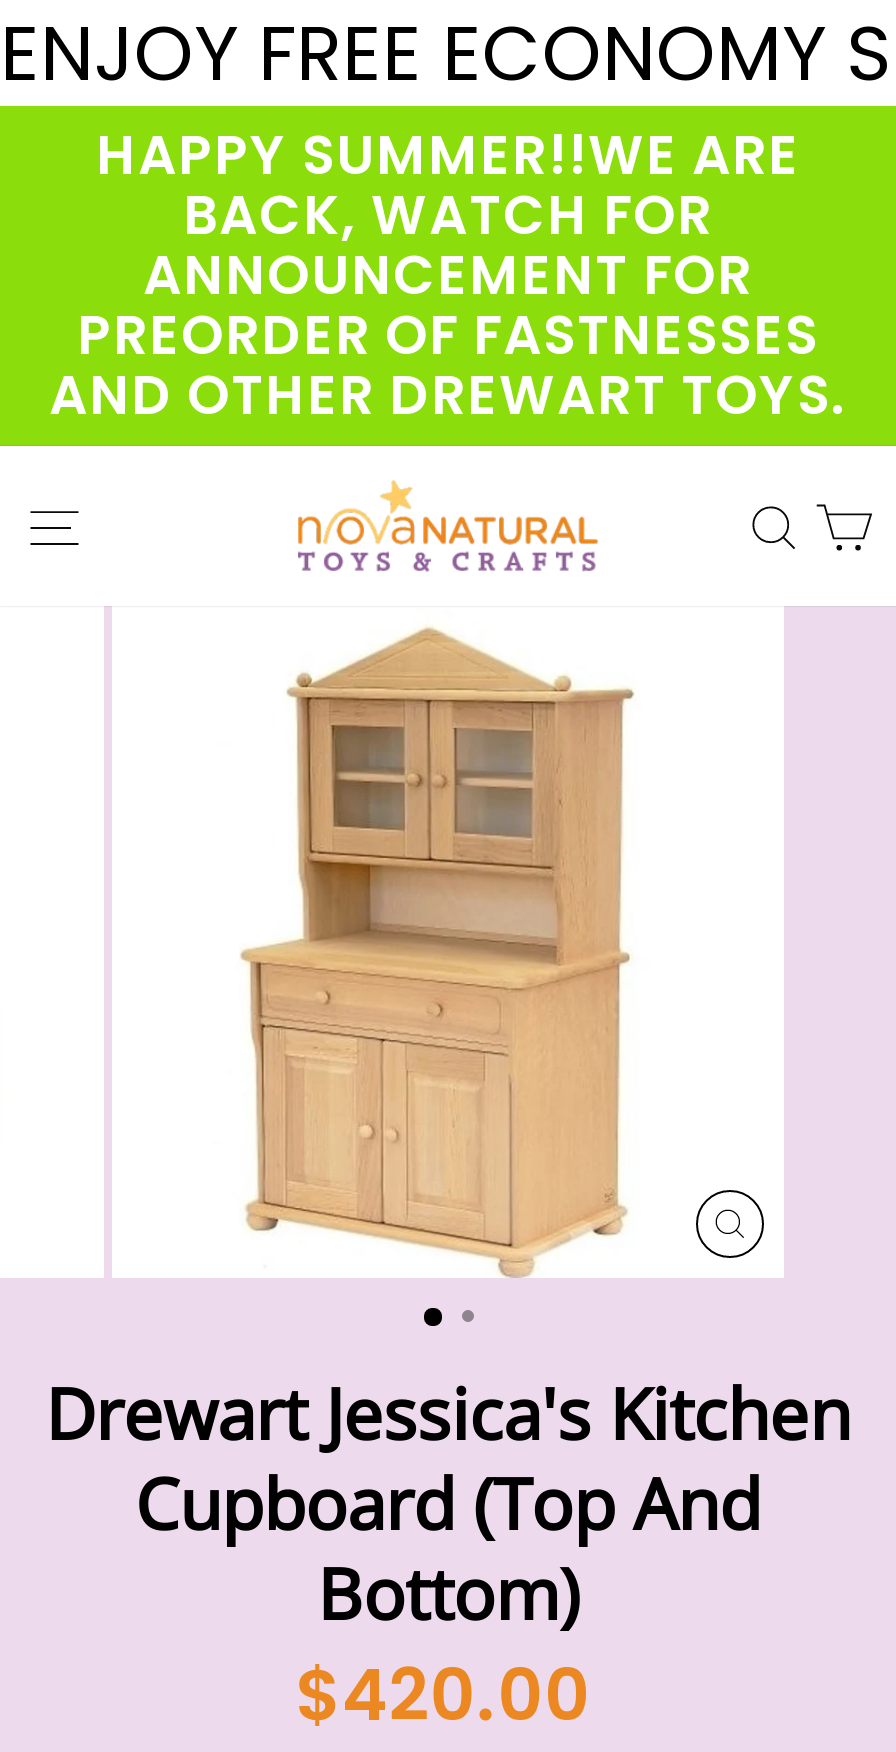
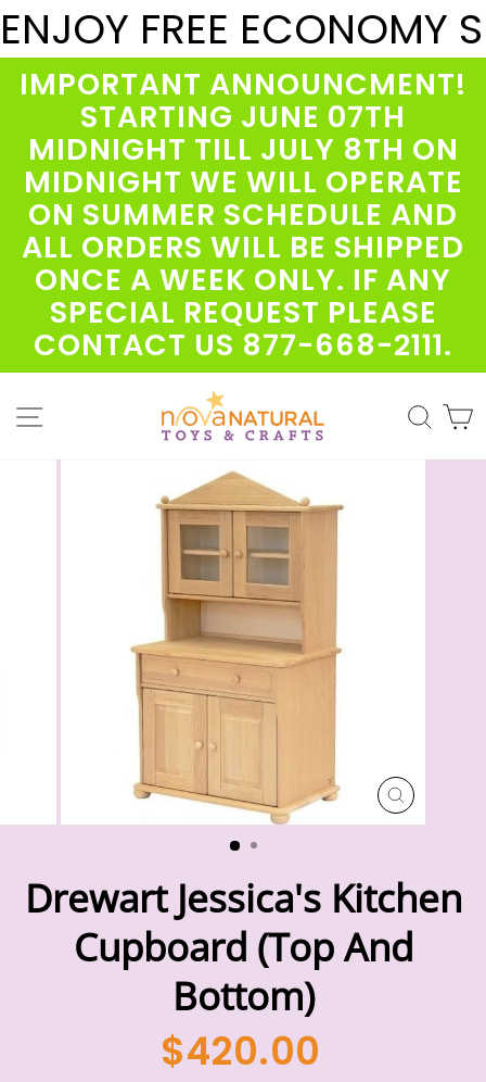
- HAPPY SUMMER!!WE ARE
- BACK, WATCH FOR
- ANNOUNCEMENT FOR
- PREORDER OF FASTNESSES
- AND OTHER DREWART TOYS.
+ IMPORTANT ANNOUNCMENT!
+ STARTING JUNE 07TH
+ MIDNIGHT TILL JULY 8TH ON
+ MIDNIGHT WE WILL OPERATE
+ ON SUMMER SCHEDULE AND
+ ALL ORDERS WILL BE SHIPPED
+ ONCE A WEEK ONLY. IF ANY
+ SPECIAL REQUEST PLEASE
+ CONTACT US 877-668-2111.
